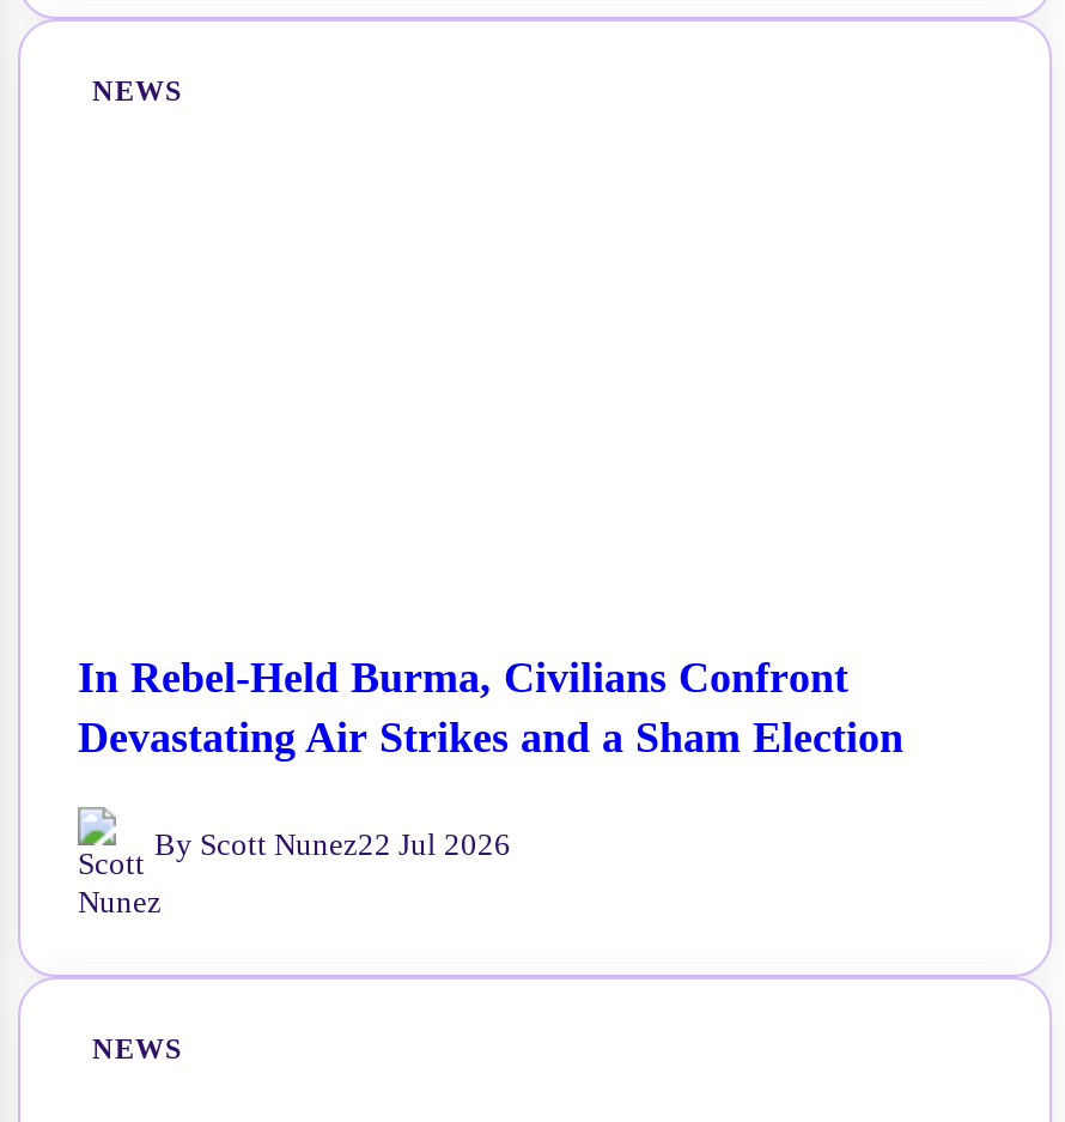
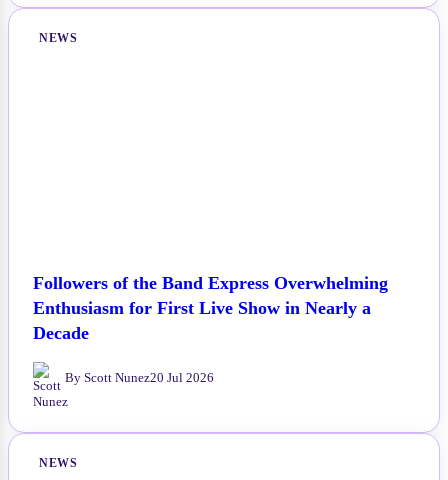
- In Rebel-Held Burma, Civilians Confront
- Devastating Air Strikes and a Sham Election
+ Followers of the Band Express Overwhelming
+ Enthusiasm for First Live Show in Nearly a
+ Decade

- By Scott Nunez22 Jul 2026
+ By Scott Nunez20 Jul 2026
